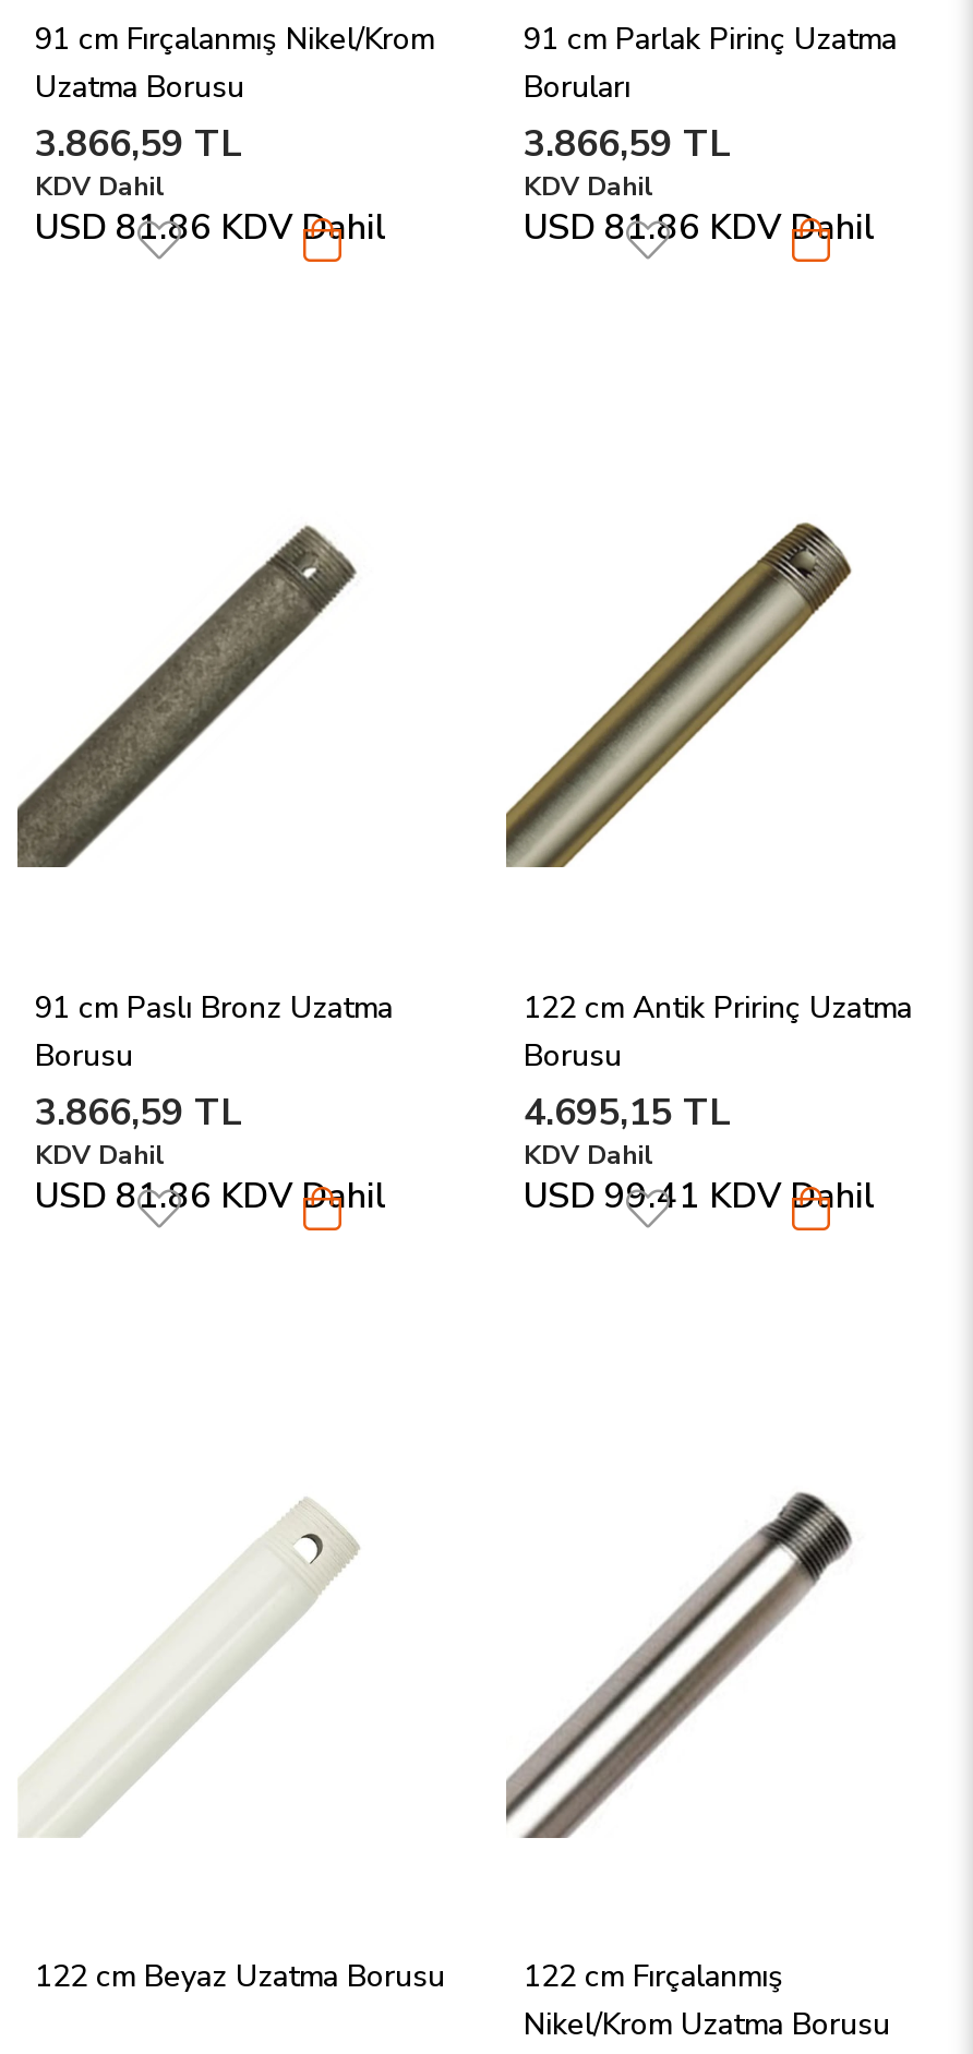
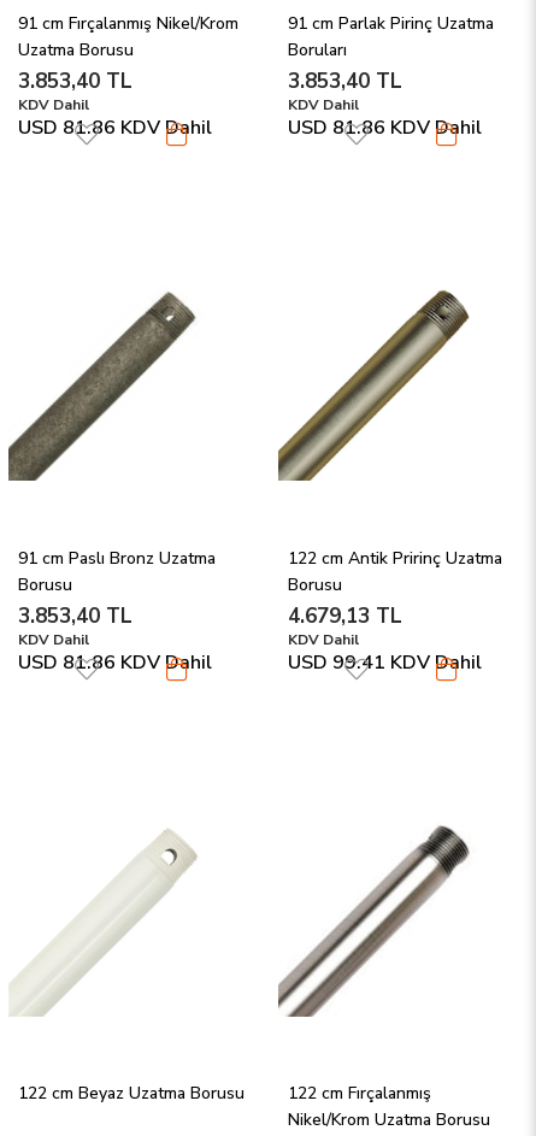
- 3.866,59 TL
+ 3.853,40 TL

- 3.866,59 TL
+ 3.853,40 TL

- 3.866,59 TL
+ 3.853,40 TL

- 4.695,15 TL
+ 4.679,13 TL
